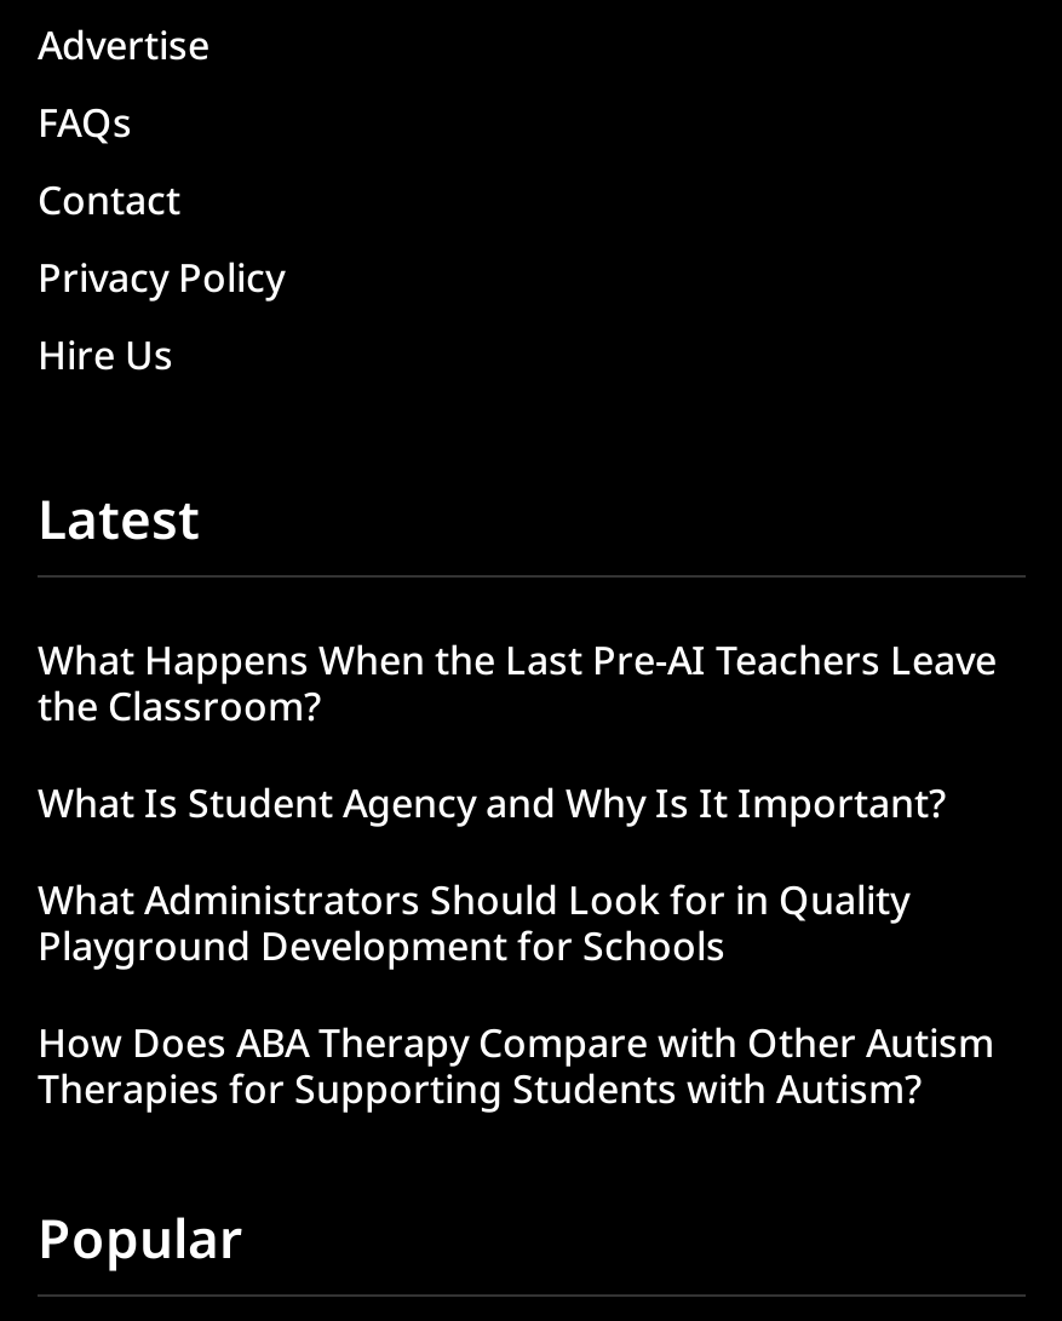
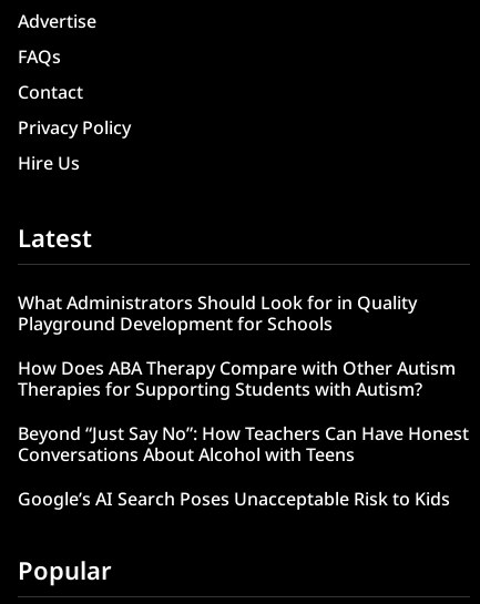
- What Happens When the Last Pre-AI Teachers Leave
- the Classroom?
- What Is Student Agency and Why Is It Important?

moved up: What Administrators Should Look for in Quality | Playground Development for Schools | How Does ABA Therapy Compare with Other Autism | Therapies for Supporting Students with Autism?

+ Beyond “Just Say No”: How Teachers Can Have Honest
+ Conversations About Alcohol with Teens
+ Google’s AI Search Poses Unacceptable Risk to Kids
